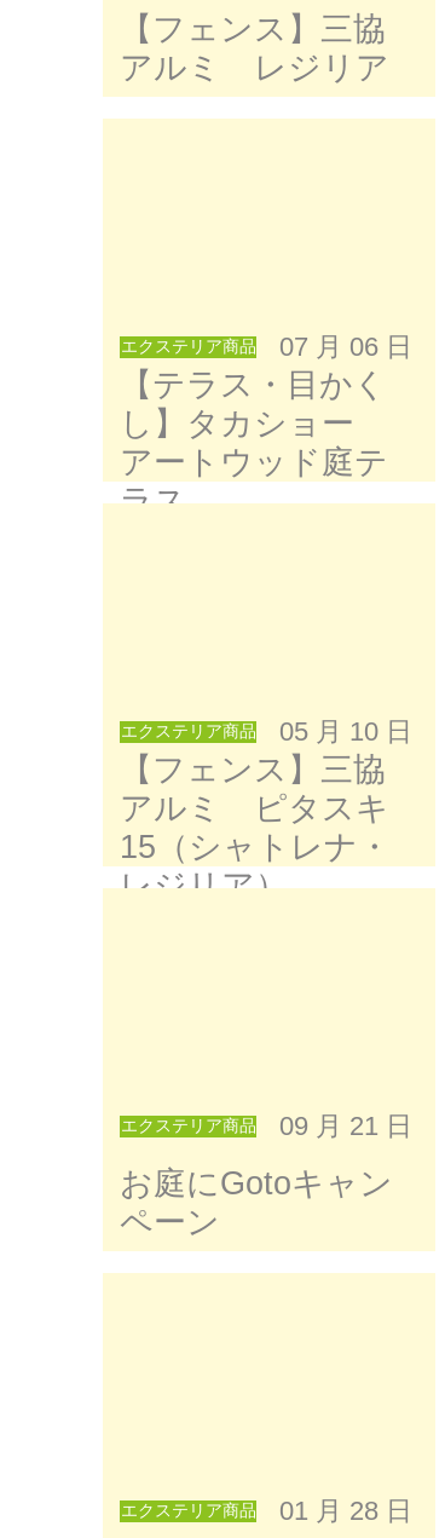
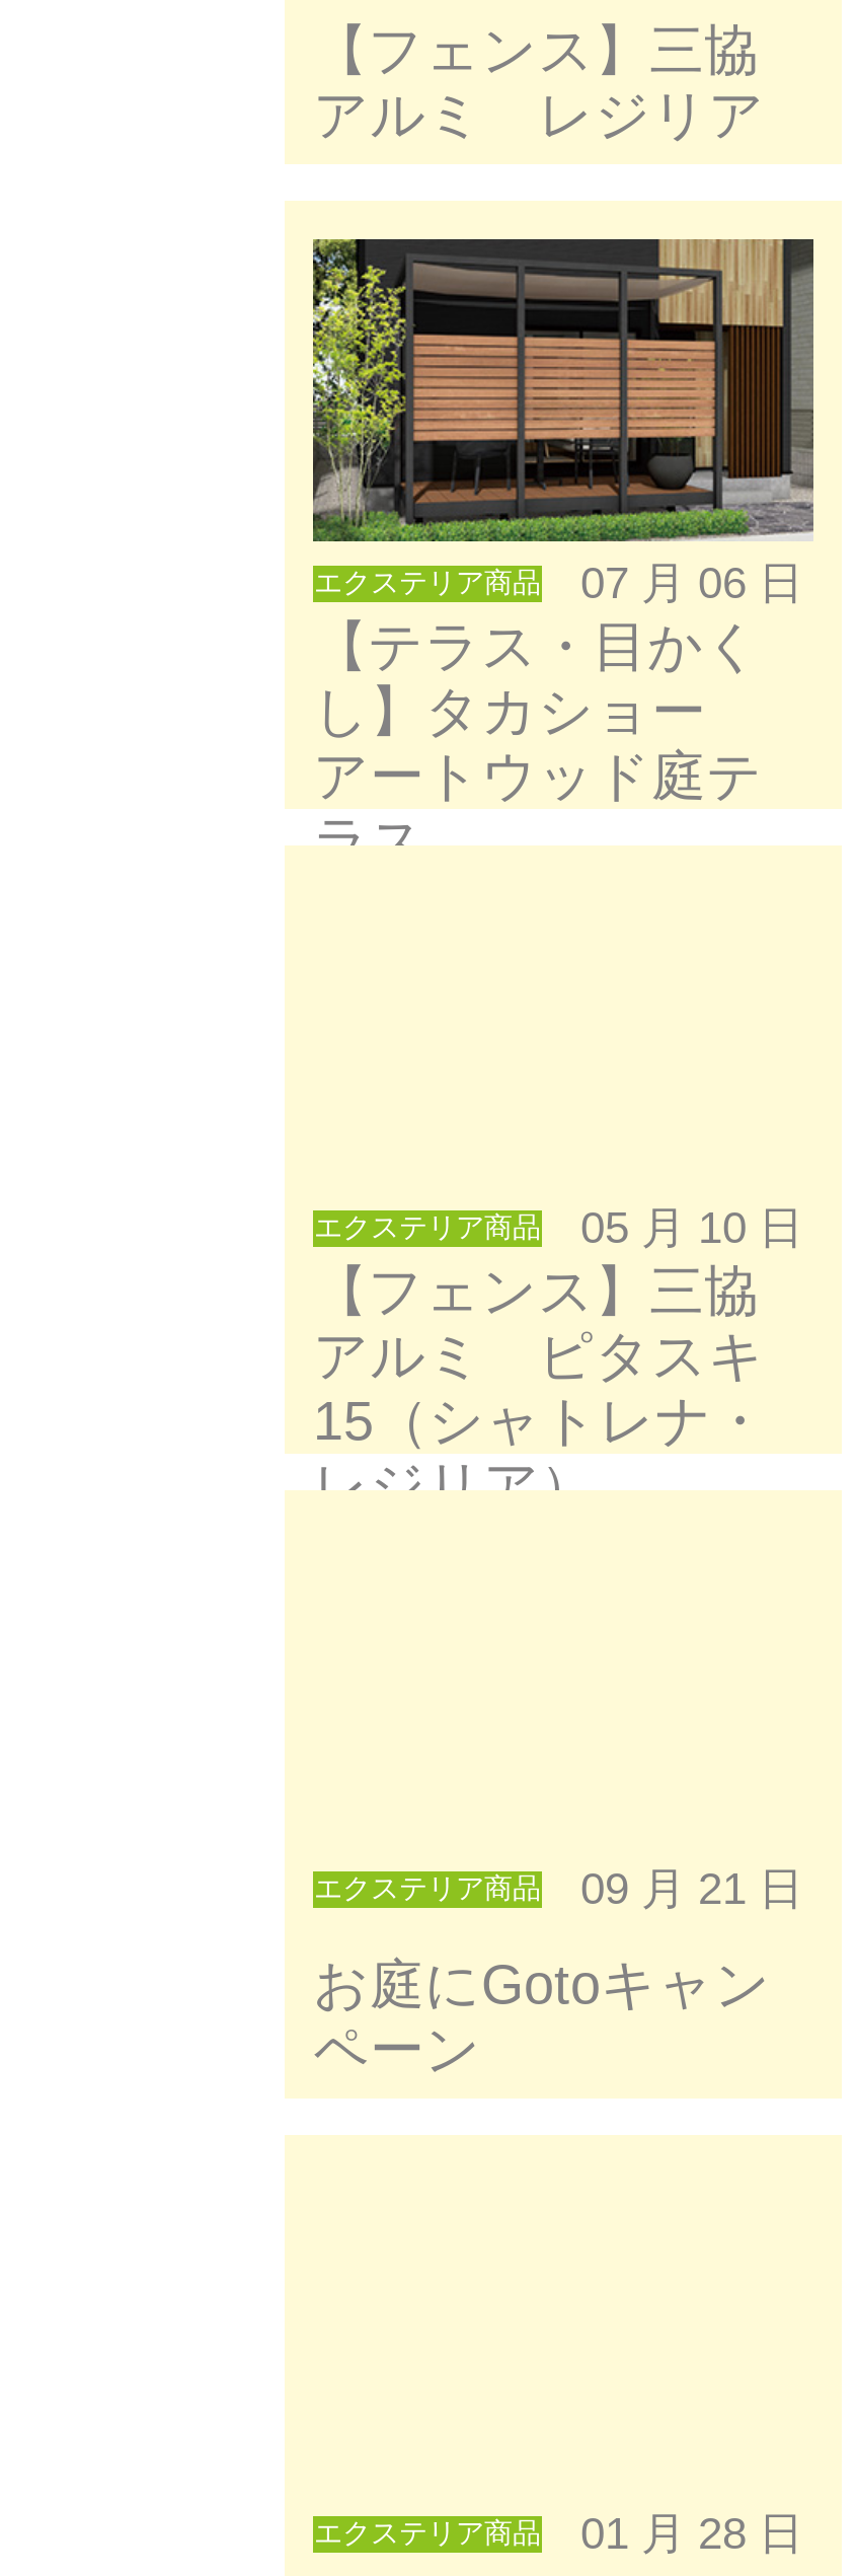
+ [image]
